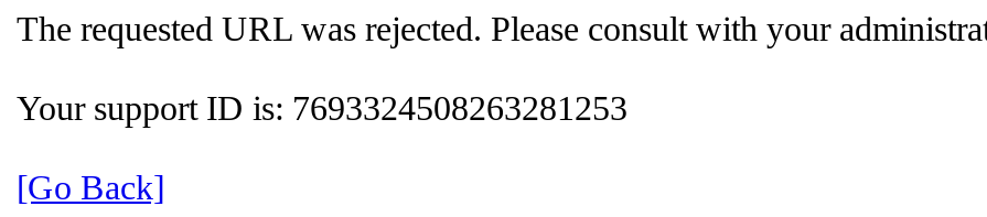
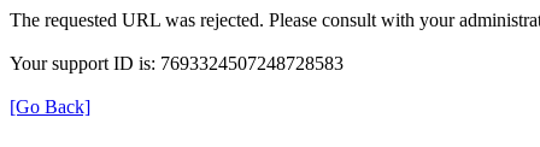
- Your support ID is: 7693324508263281253
+ Your support ID is: 7693324507248728583
